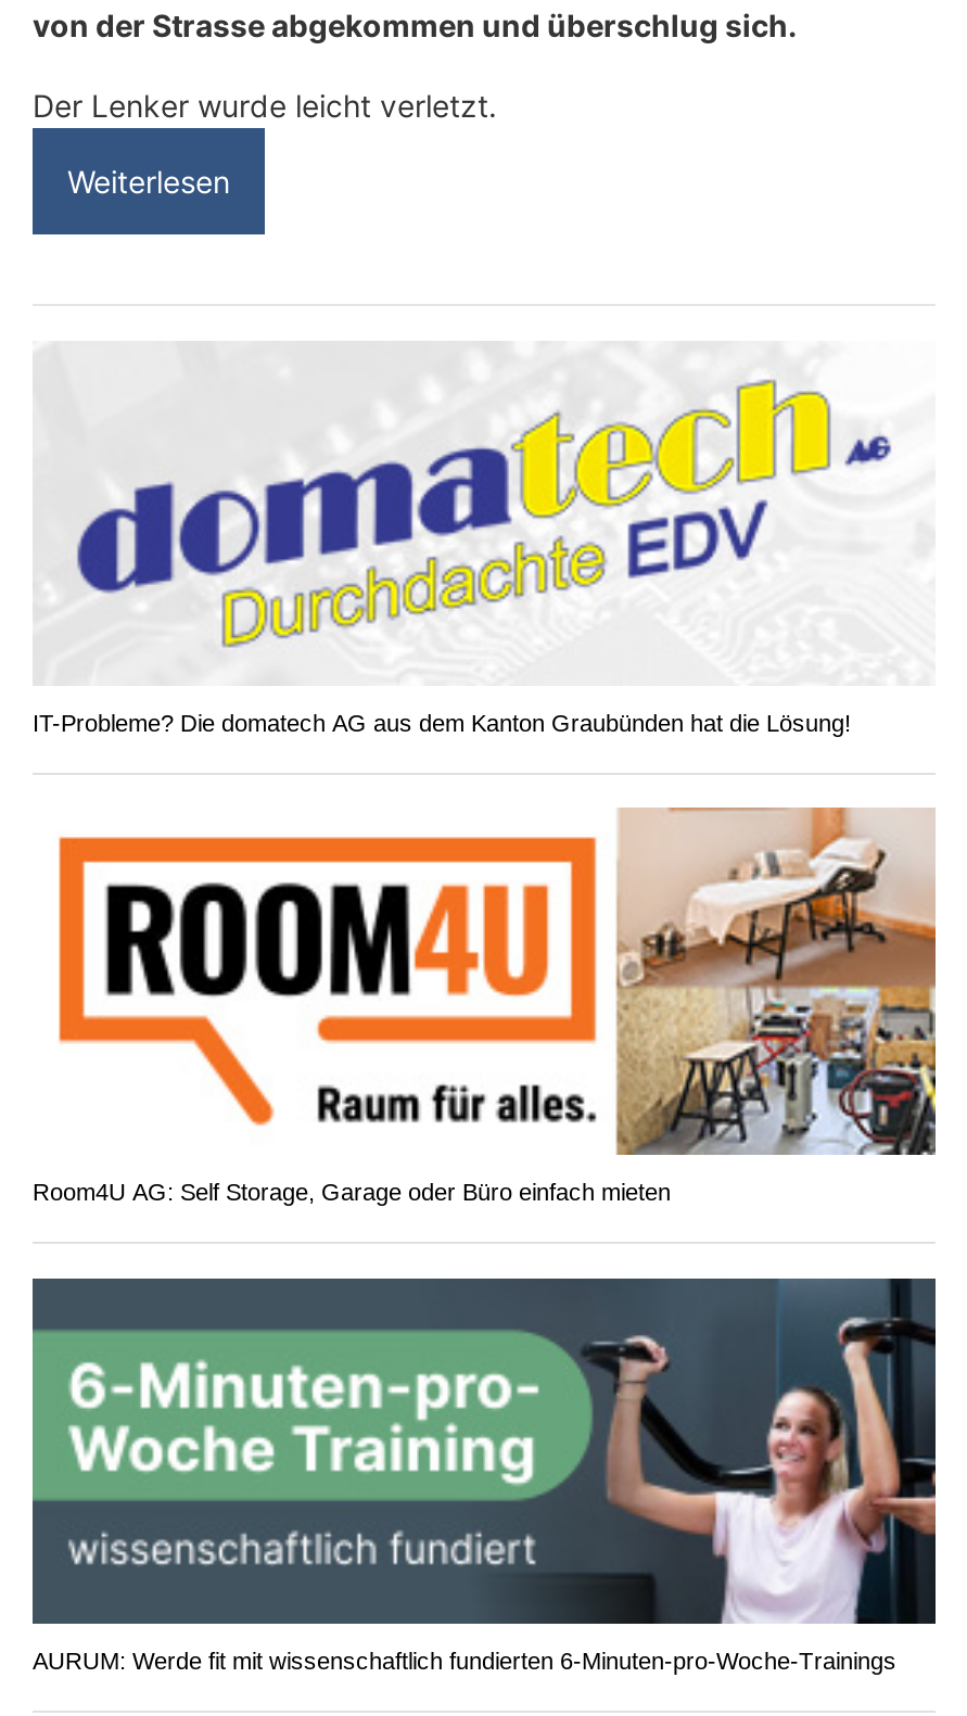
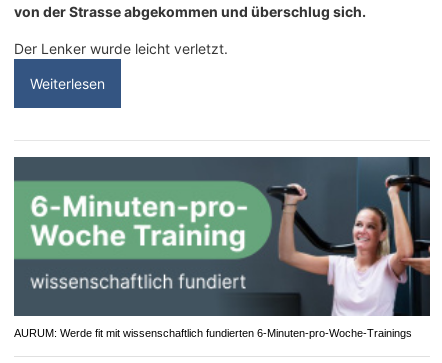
- [image]
- IT-Probleme? Die domatech AG aus dem Kanton Graubünden hat die Lösung!

- [image]
- Room4U AG: Self Storage, Garage oder Büro einfach mieten

- [image]
